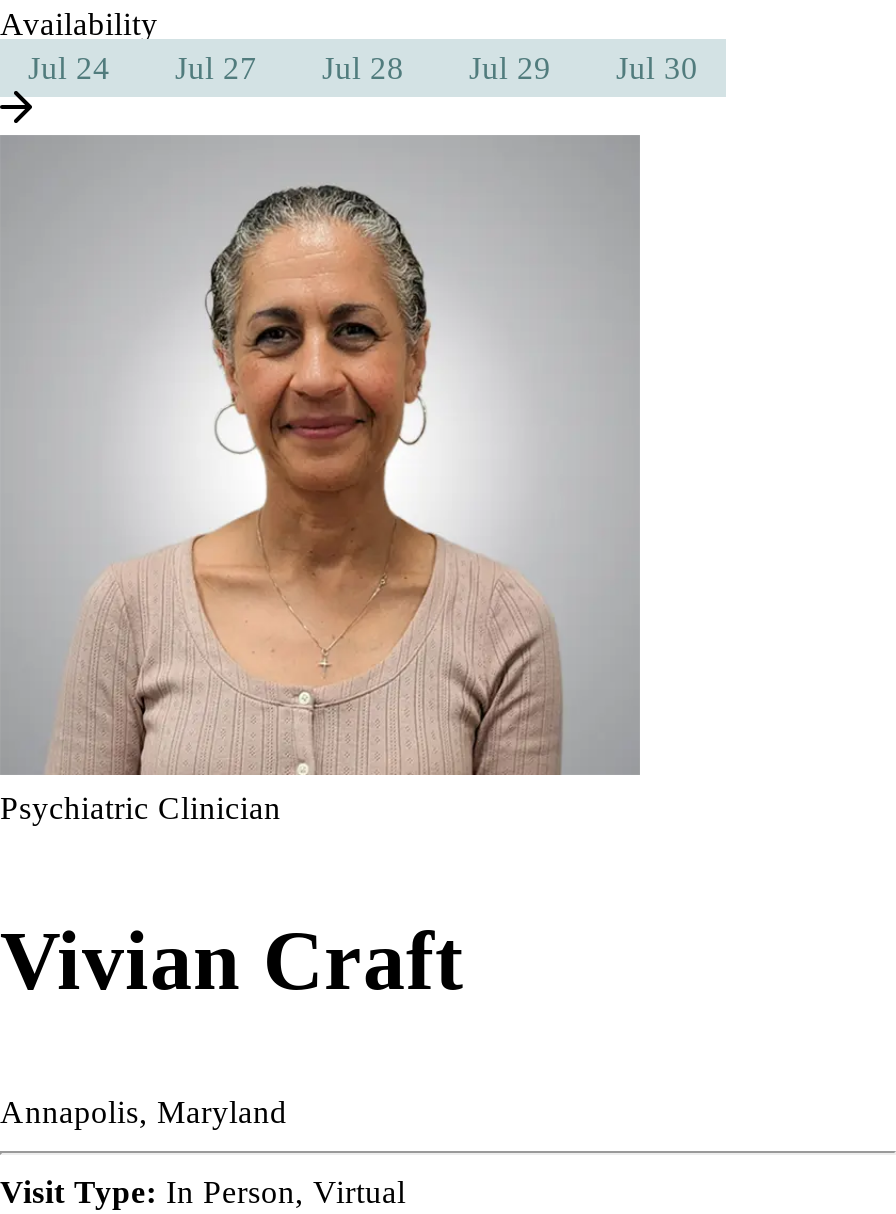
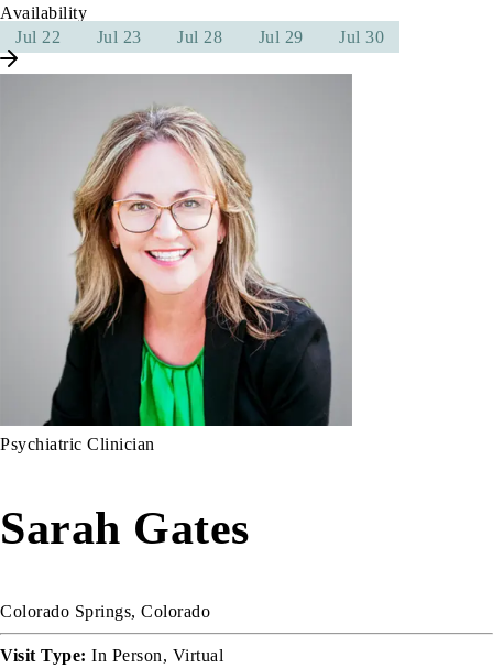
- Jul 24
+ Jul 22

- Jul 27
+ Jul 23

- [image]
+ [image]

- Vivian Craft
+ Sarah Gates

- Annapolis, Maryland
+ Colorado Springs, Colorado
